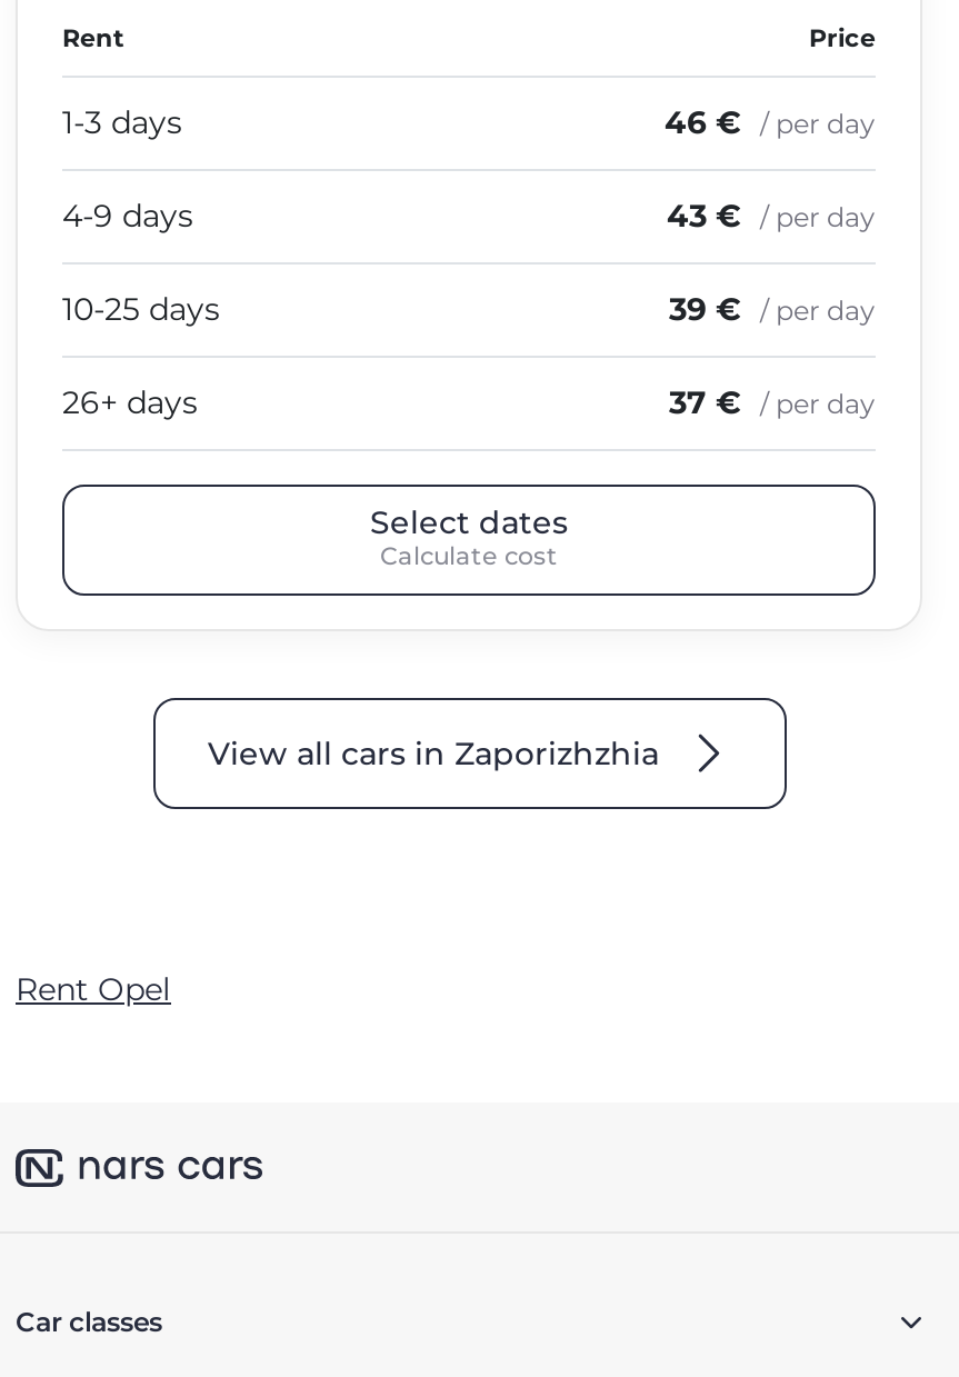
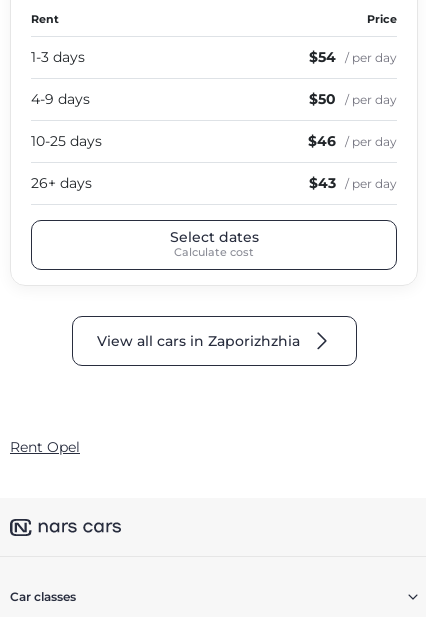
- 46 € / per day
+ $54 / per day

- 43 € / per day
+ $50 / per day

- 39 € / per day
+ $46 / per day

- 37 € / per day
+ $43 / per day
